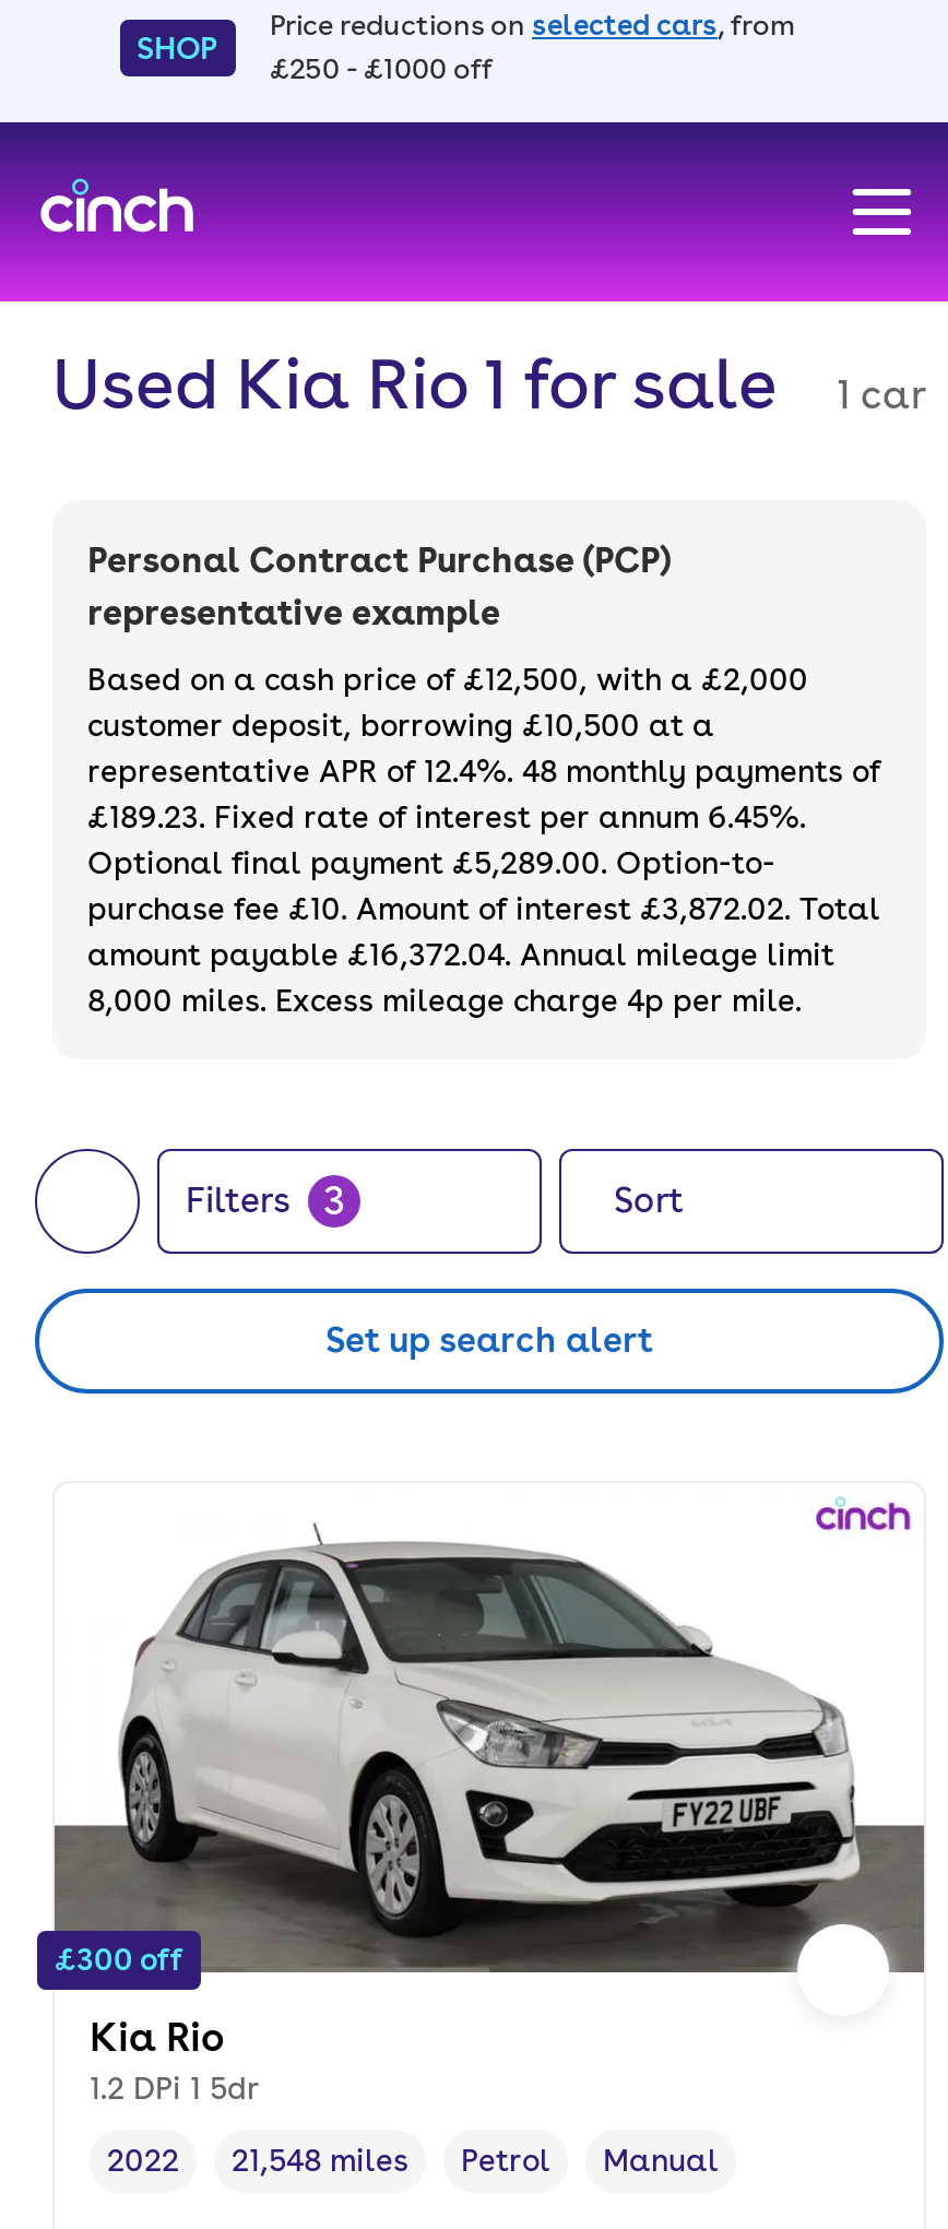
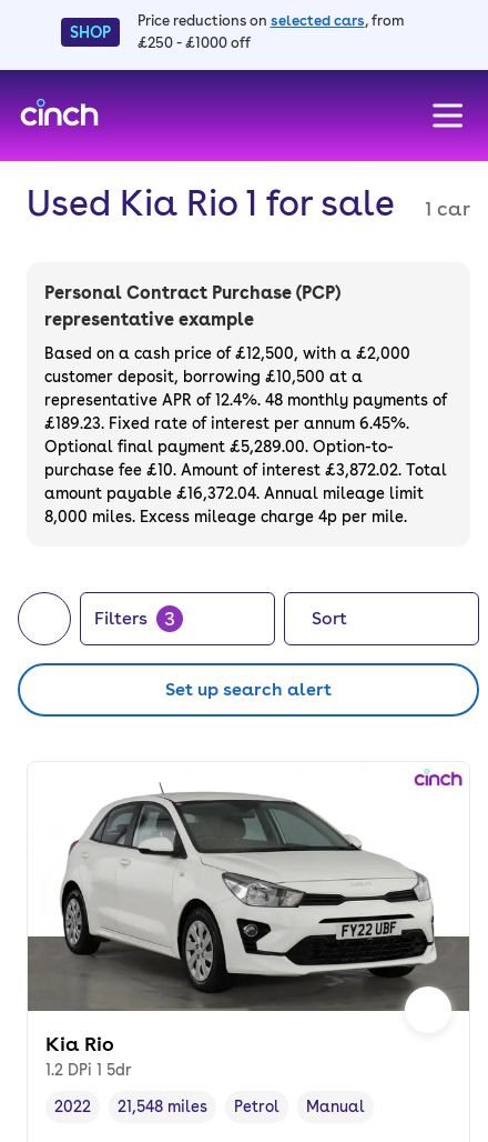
- £300 off
